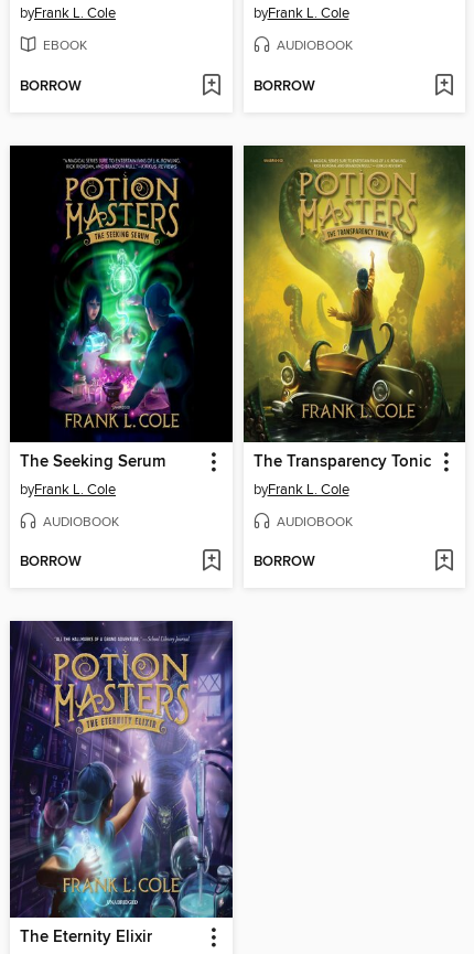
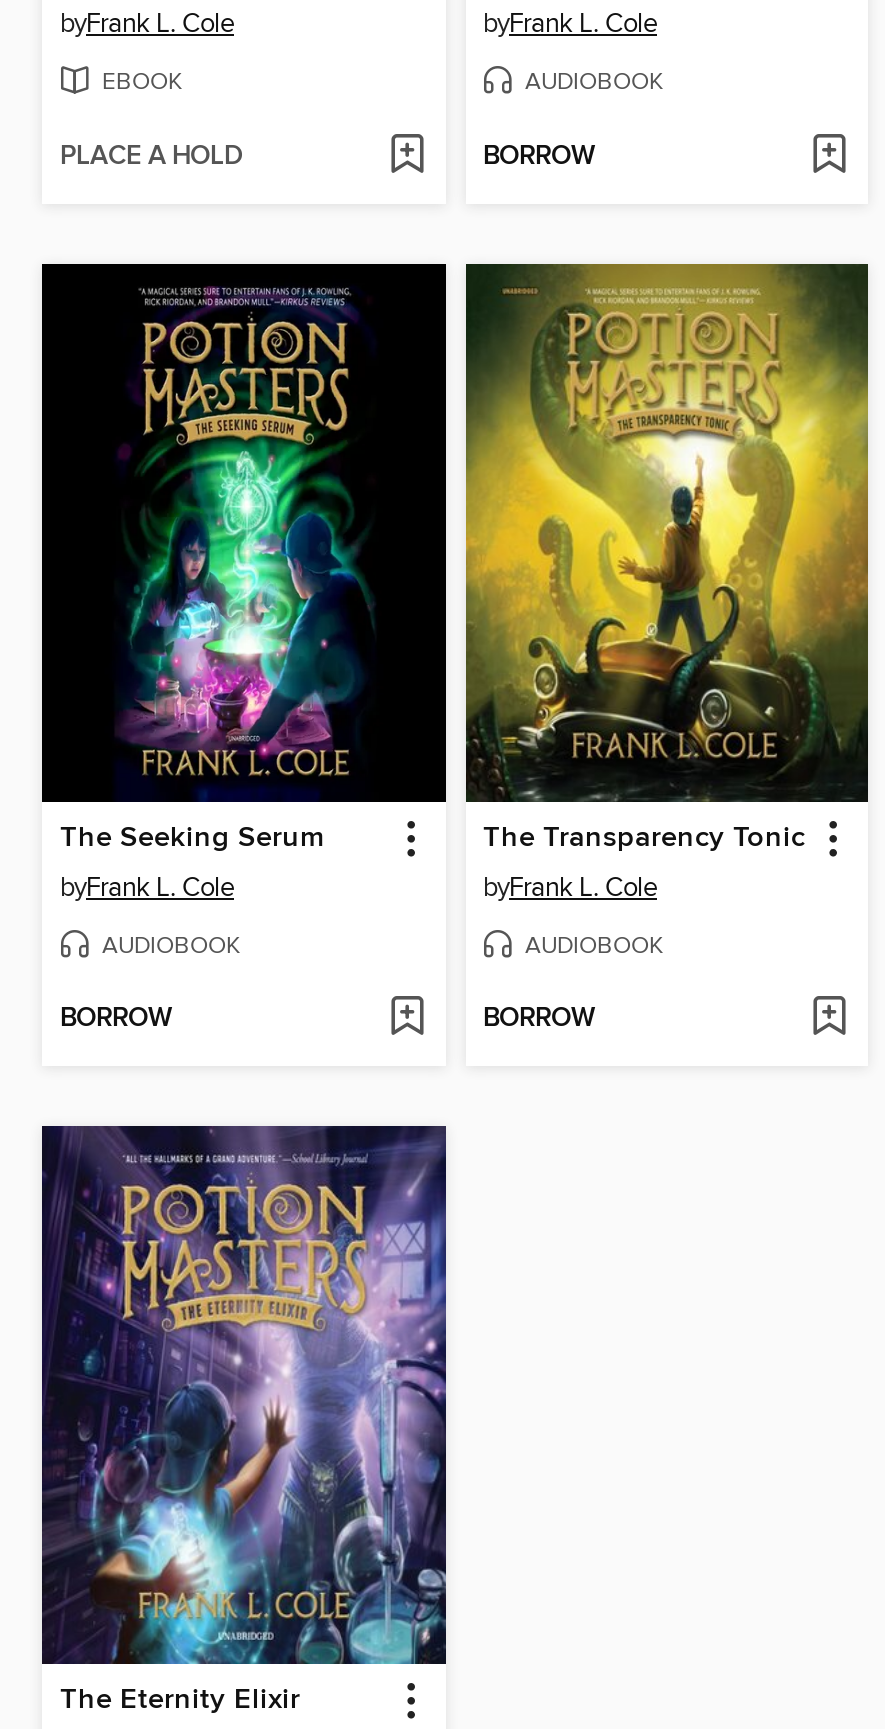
- BORROW
+ PLACE A HOLD
